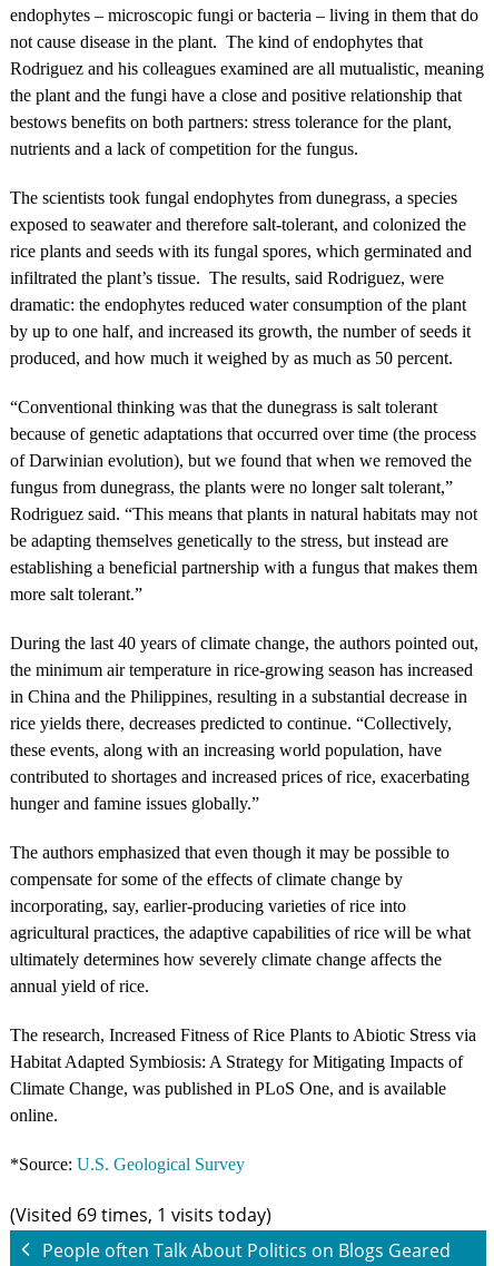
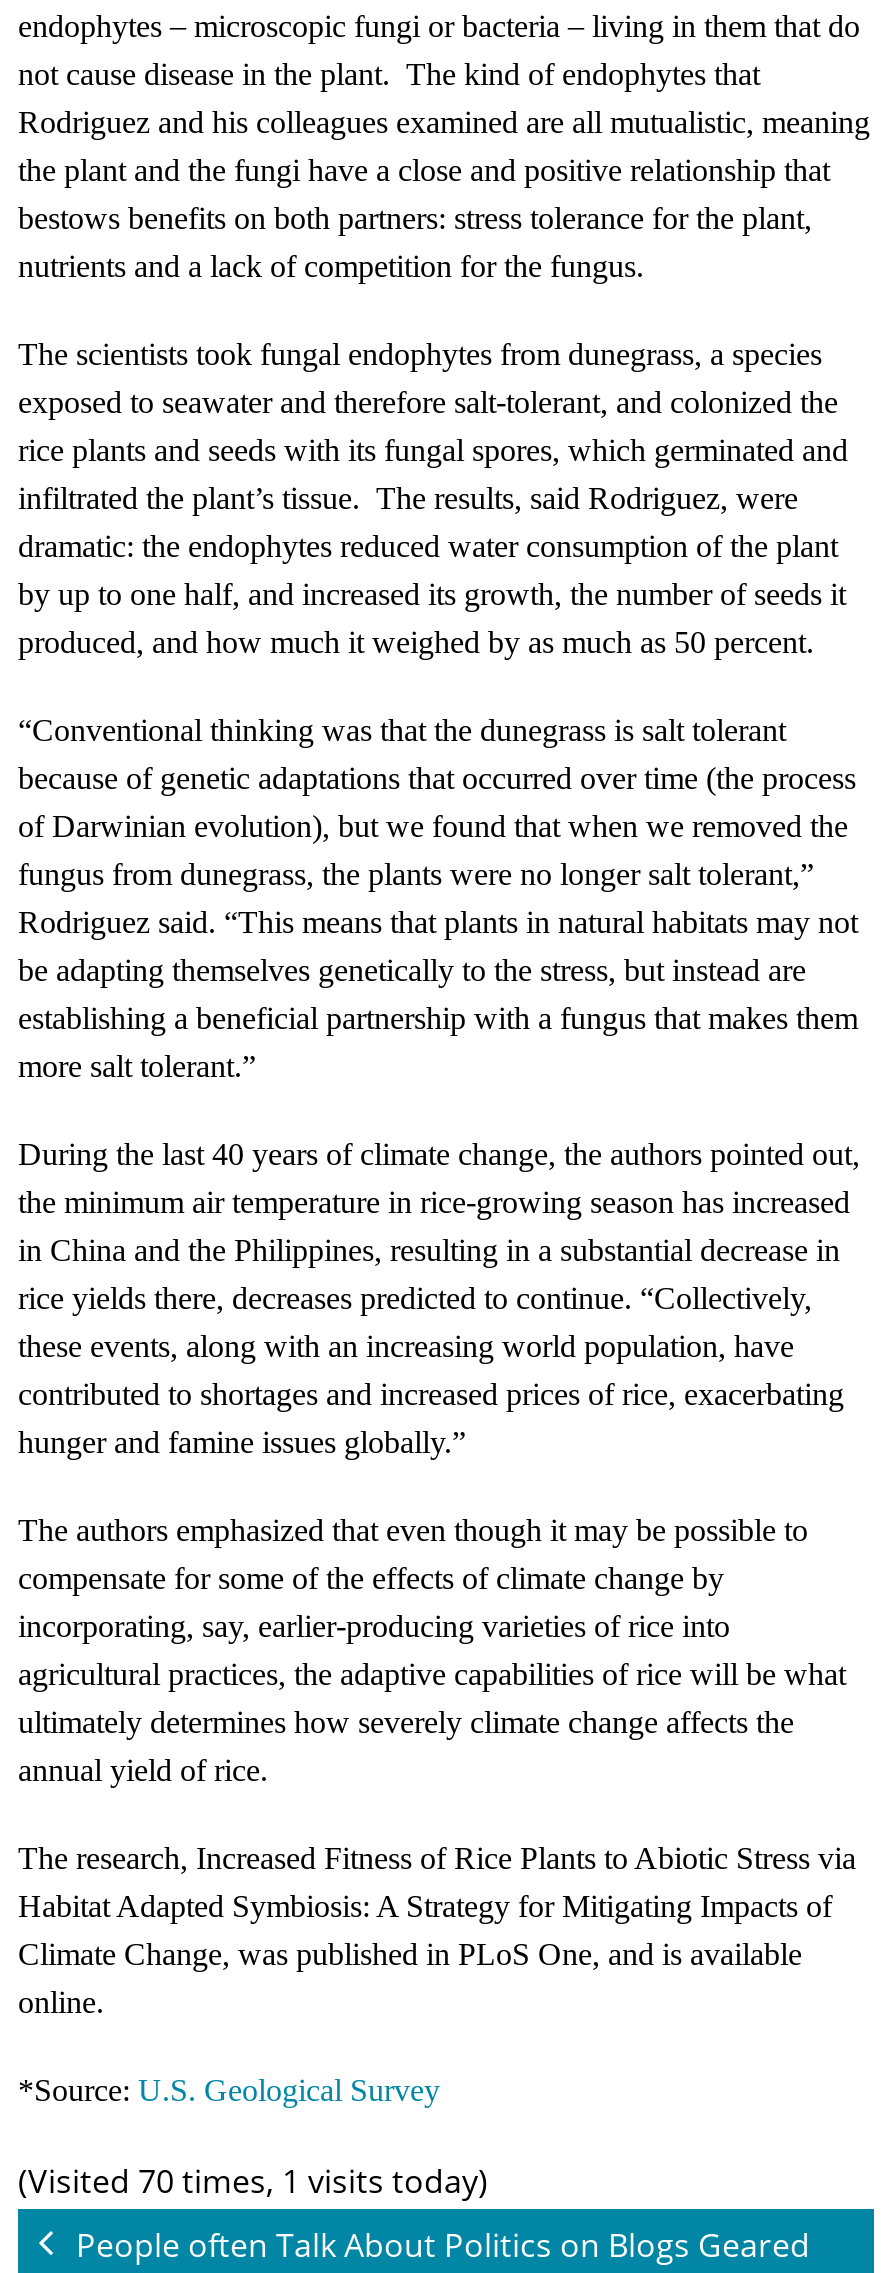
- (Visited 69 times, 1 visits today)
+ (Visited 70 times, 1 visits today)
